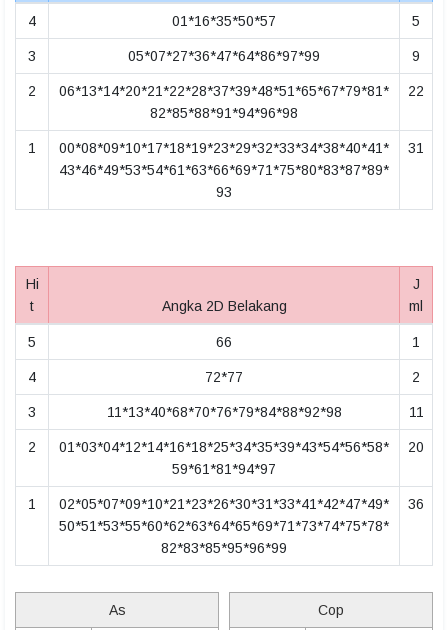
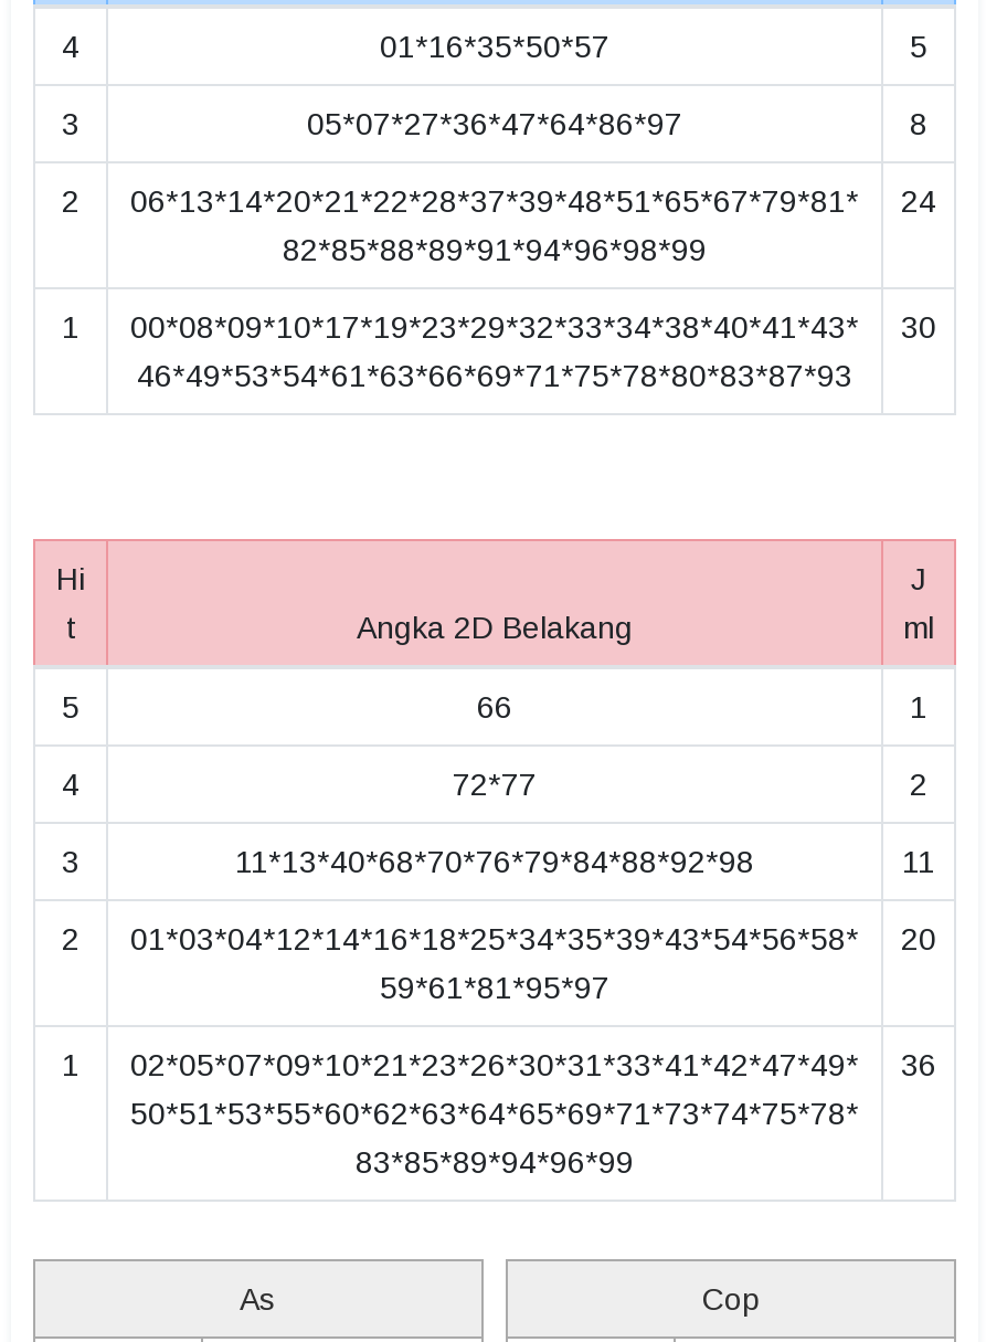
- 05*07*27*36*47*64*86*97*99
+ 05*07*27*36*47*64*86*97

- 9
+ 8

- 2 06*13*14*20*21*22*28*37*39*48*51*65*67*79*81* 22
+ 2 06*13*14*20*21*22*28*37*39*48*51*65*67*79*81* 24

- 82*85*88*91*94*96*98
+ 82*85*88*89*91*94*96*98*99

- 00*08*09*10*17*18*19*23*29*32*33*34*38*40*41*
- 43*46*49*53*54*61*63*66*69*71*75*80*83*87*89*
- 93
+ 00*08*09*10*17*19*23*29*32*33*34*38*40*41*43*
+ 46*49*53*54*61*63*66*69*71*75*78*80*83*87*93

- 31
+ 30

- 59*61*81*94*97
+ 59*61*81*95*97

- 82*83*85*95*96*99
+ 83*85*89*94*96*99
